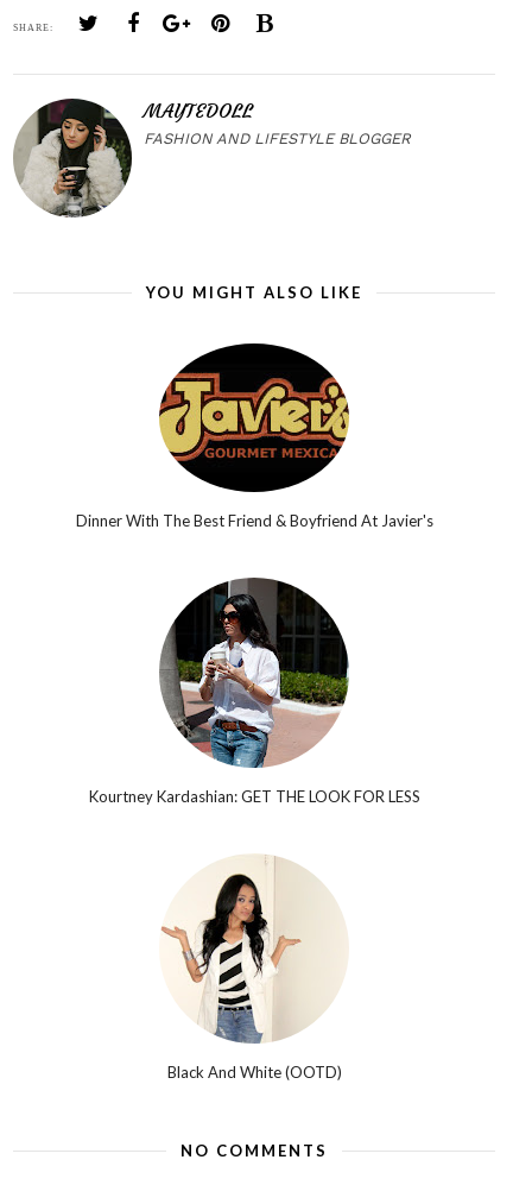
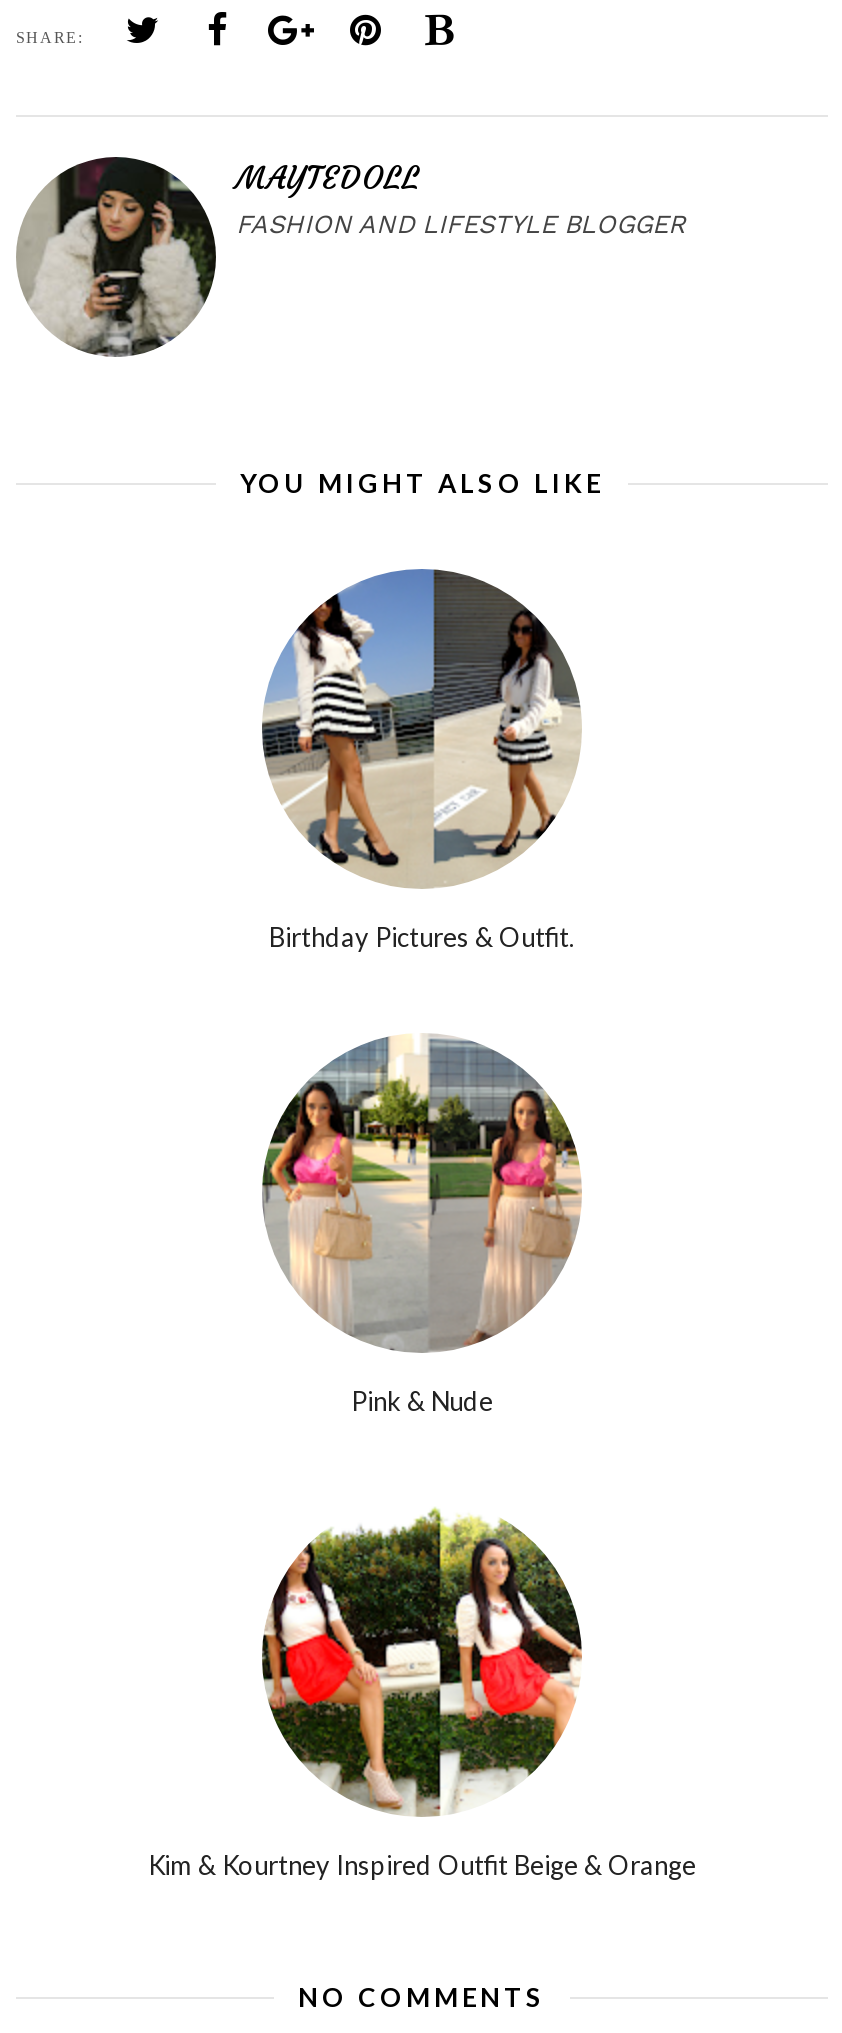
- [image]
+ [image]

- Dinner With The Best Friend & Boyfriend At Javier's
+ Birthday Pictures & Outfit.

- [image]
+ [image]

- Kourtney Kardashian: GET THE LOOK FOR LESS
+ Pink & Nude

- [image]
+ [image]

- Black And White (OOTD)
+ Kim & Kourtney Inspired Outfit Beige & Orange
